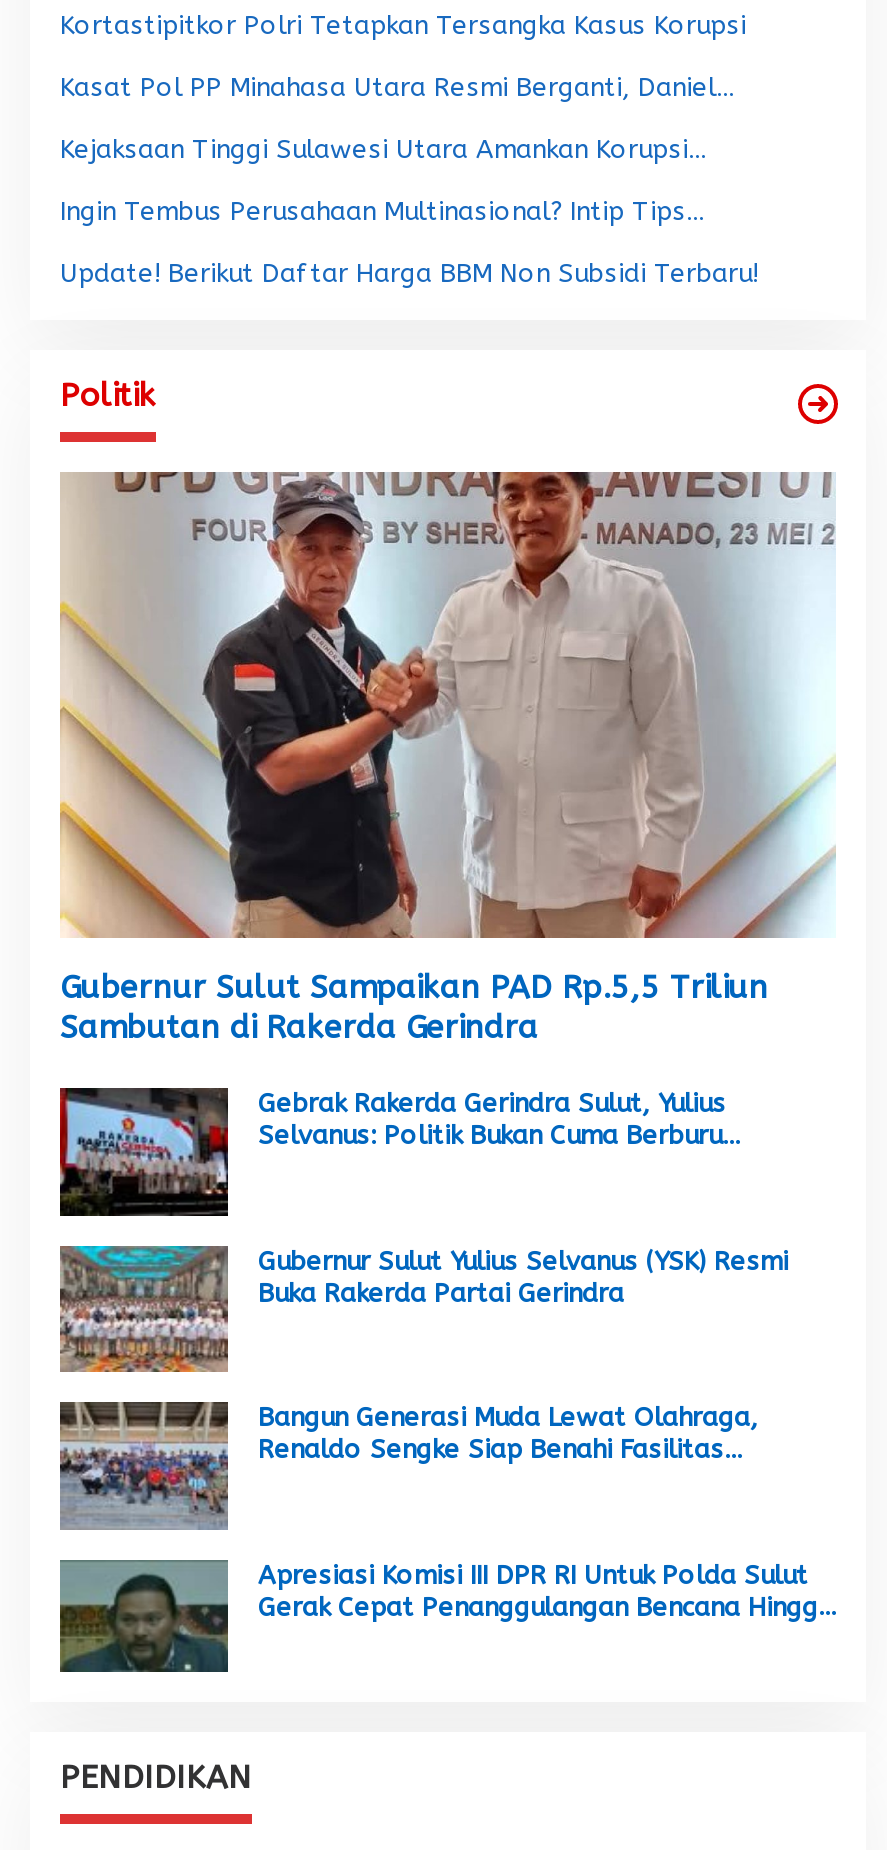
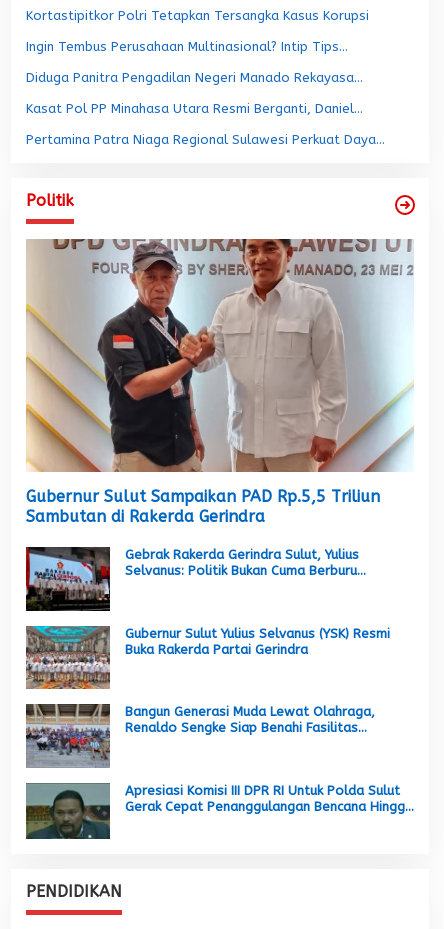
moved down: Kasat Pol PP Minahasa Utara Resmi Berganti, Daniel…

- Kejaksaan Tinggi Sulawesi Utara Amankan Korupsi…

moved up: Ingin Tembus Perusahaan Multinasional? Intip Tips…

- Update! Berikut Daftar Harga BBM Non Subsidi Terbaru!
+ Diduga Panitra Pengadilan Negeri Manado Rekayasa…
+ Pertamina Patra Niaga Regional Sulawesi Perkuat Daya…
